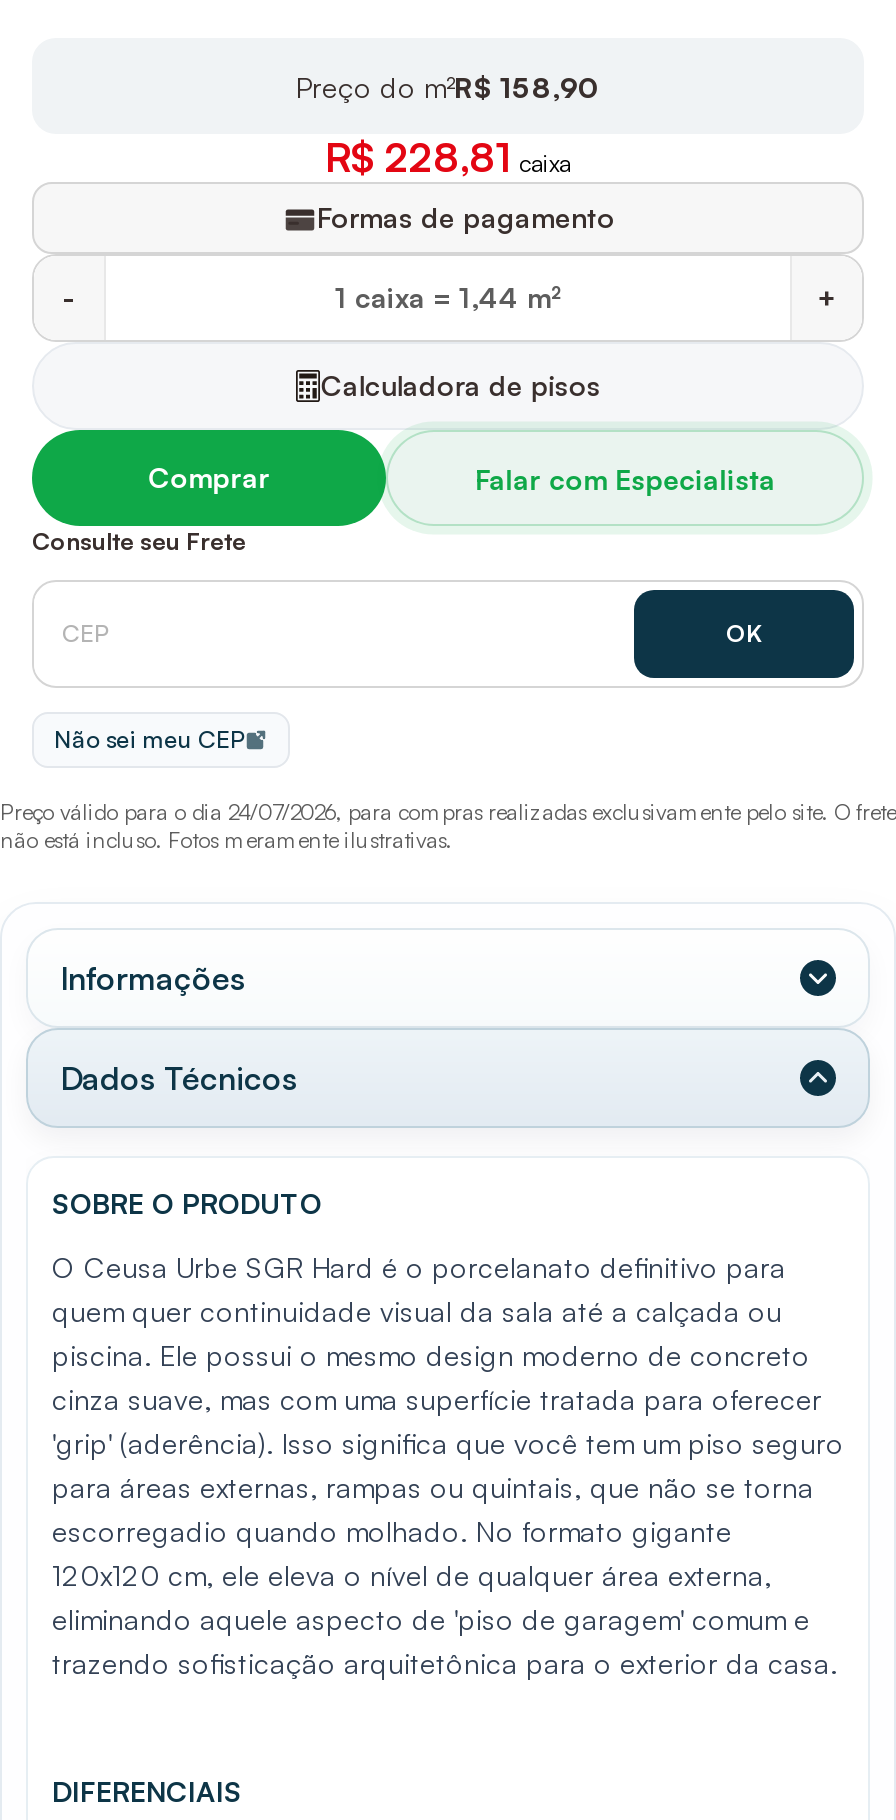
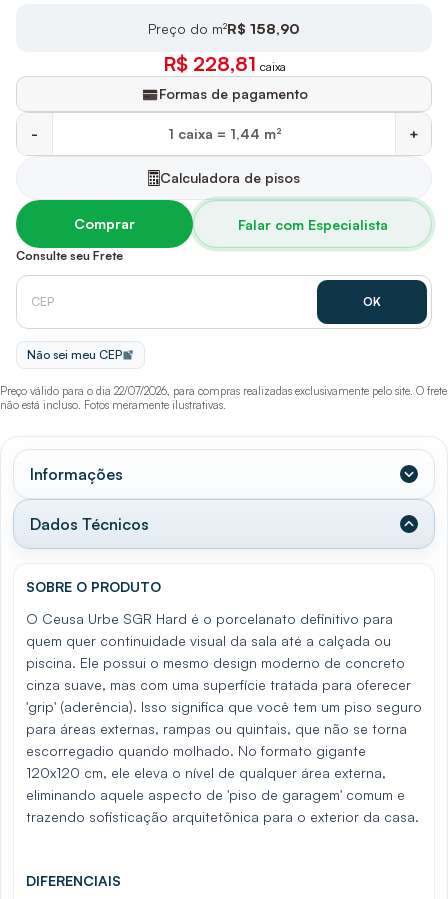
- Preço válido para o dia 24/07/2026, para compras realizadas exclusivamente pelo site. O frete
+ Preço válido para o dia 22/07/2026, para compras realizadas exclusivamente pelo site. O frete
